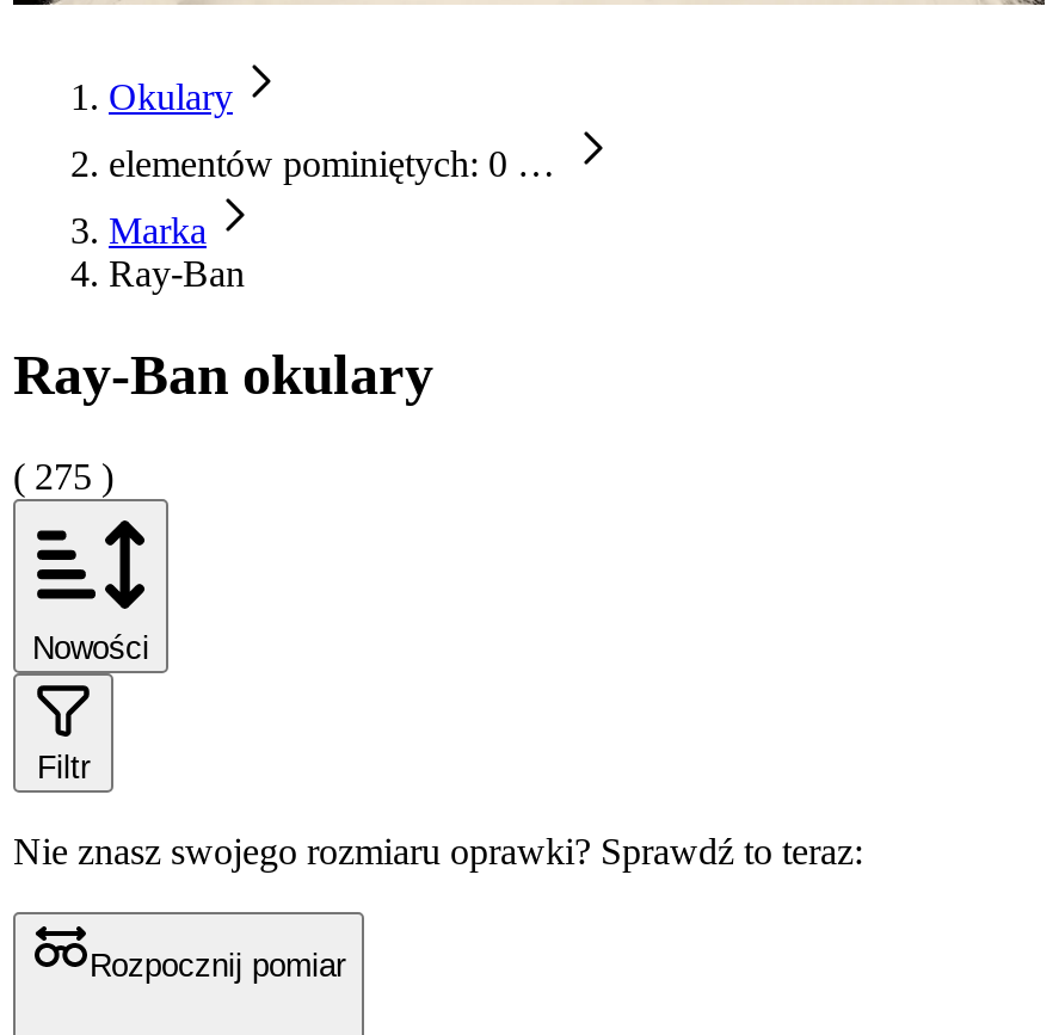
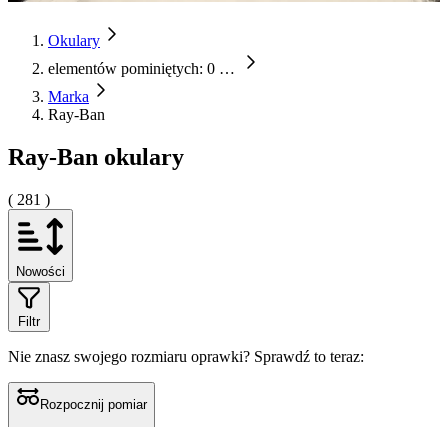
- ( 275 )
+ ( 281 )
